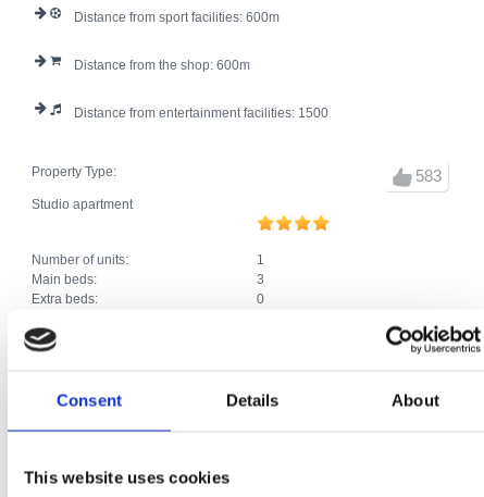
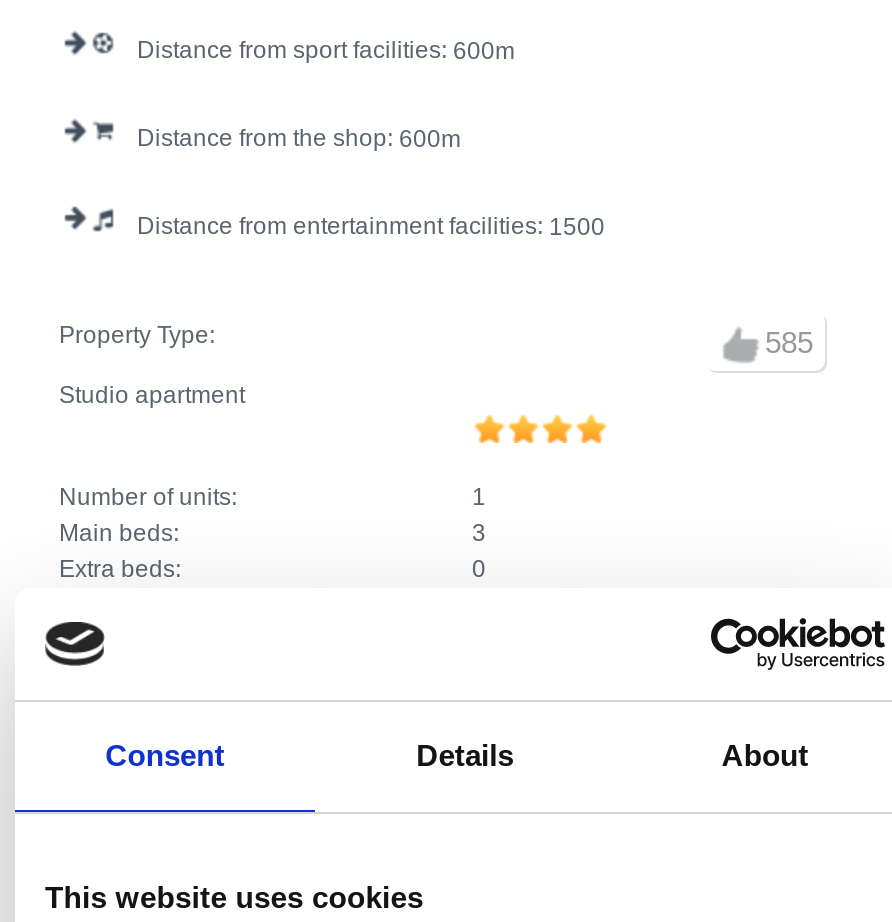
- 583
+ 585
